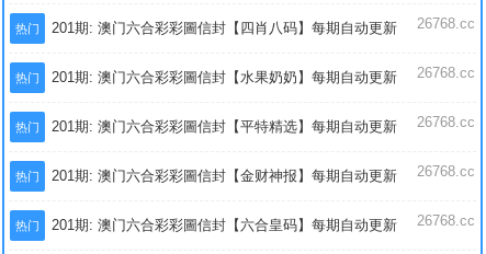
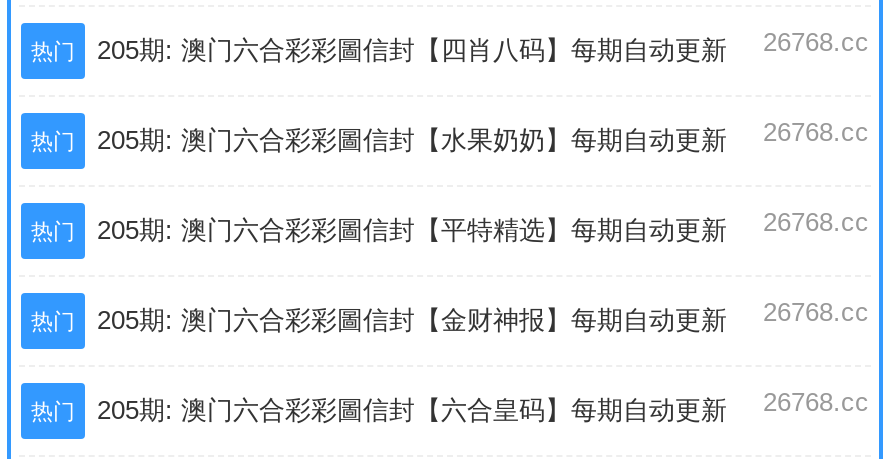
- 201期: 澳门六合彩彩圖信封【四肖八码】每期自动更新
+ 205期: 澳门六合彩彩圖信封【四肖八码】每期自动更新

- 201期: 澳门六合彩彩圖信封【水果奶奶】每期自动更新
+ 205期: 澳门六合彩彩圖信封【水果奶奶】每期自动更新

- 201期: 澳门六合彩彩圖信封【平特精选】每期自动更新
+ 205期: 澳门六合彩彩圖信封【平特精选】每期自动更新

- 201期: 澳门六合彩彩圖信封【金财神报】每期自动更新
+ 205期: 澳门六合彩彩圖信封【金财神报】每期自动更新

- 201期: 澳门六合彩彩圖信封【六合皇码】每期自动更新
+ 205期: 澳门六合彩彩圖信封【六合皇码】每期自动更新
